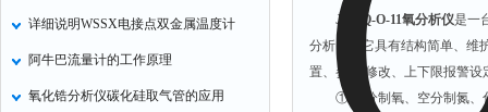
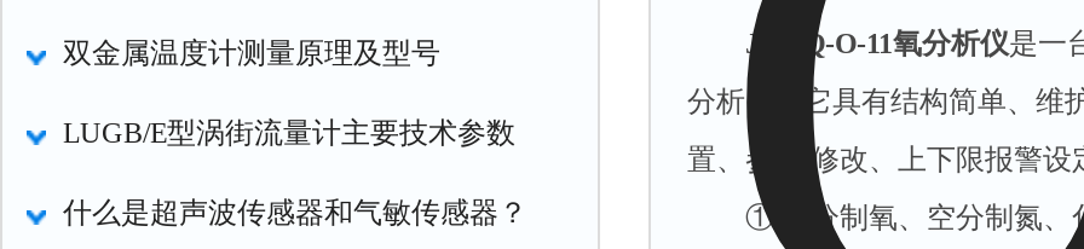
- 详细说明WSSX电接点双金属温度计
+ 双金属温度计测量原理及型号

- 阿牛巴流量计的工作原理
+ LUGB/E型涡街流量计主要技术参数

- 氧化锆分析仪碳化硅取气管的应用
+ 什么是超声波传感器和气敏传感器？
